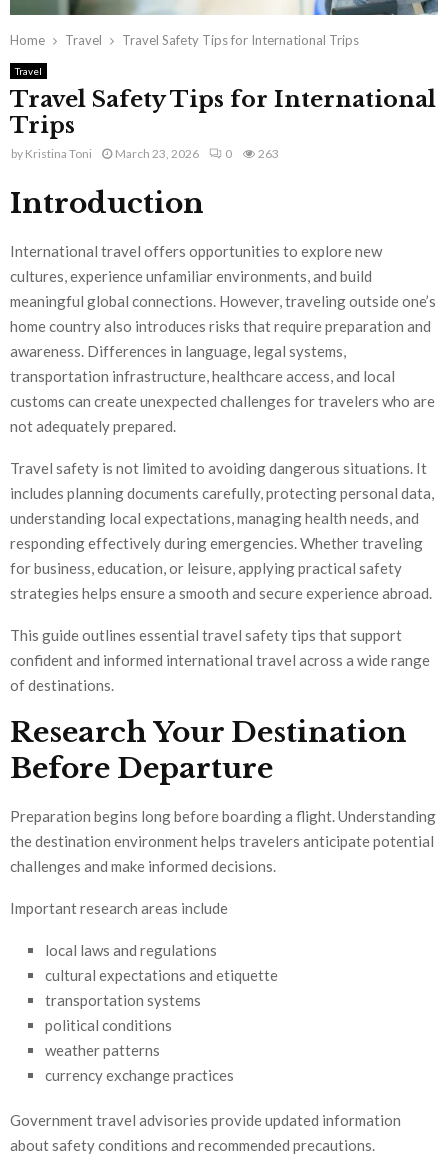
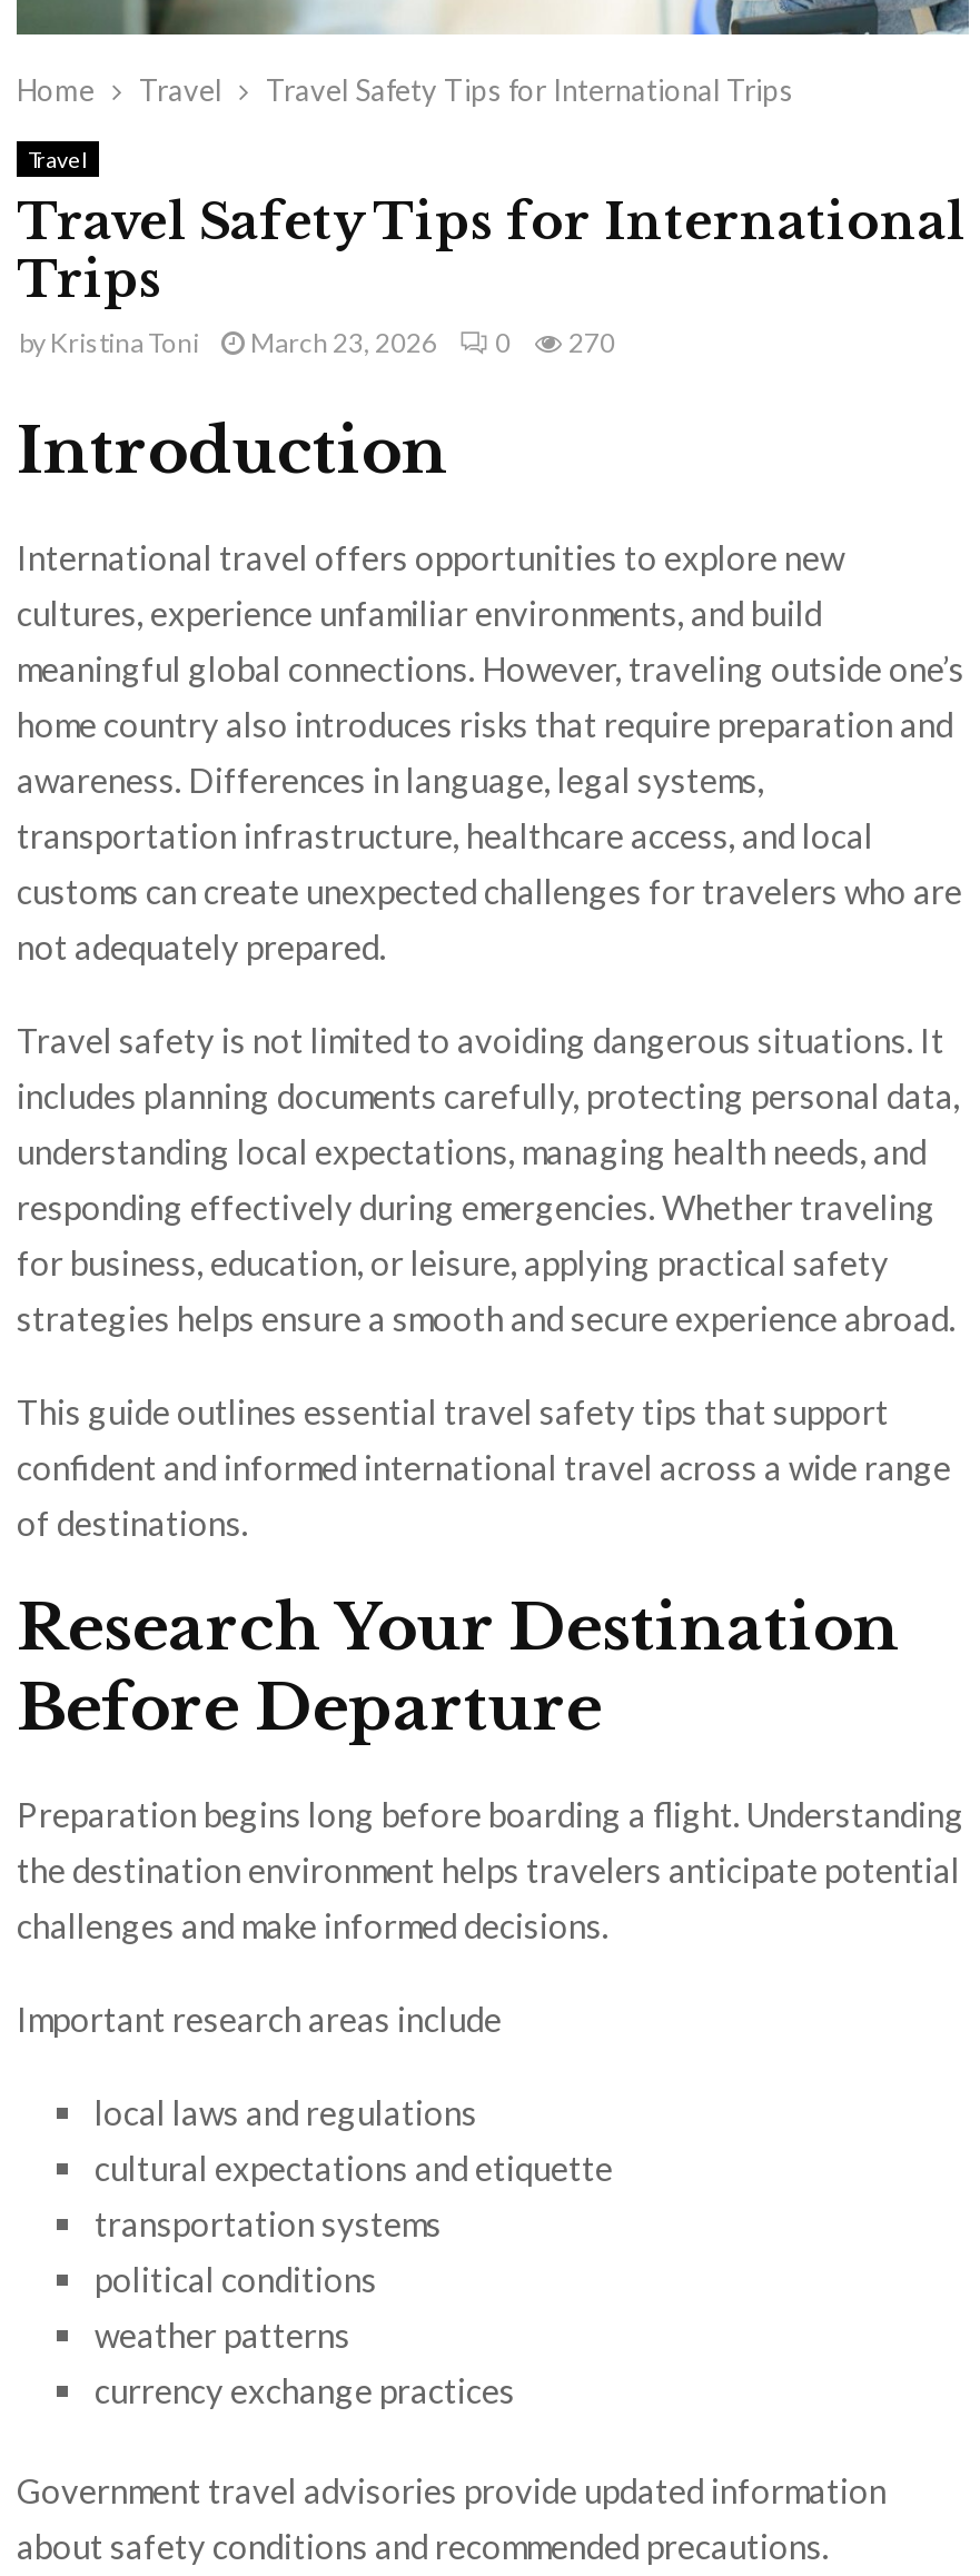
- by Kristina Toni March 23, 2026 0 263
+ by Kristina Toni March 23, 2026 0 270
